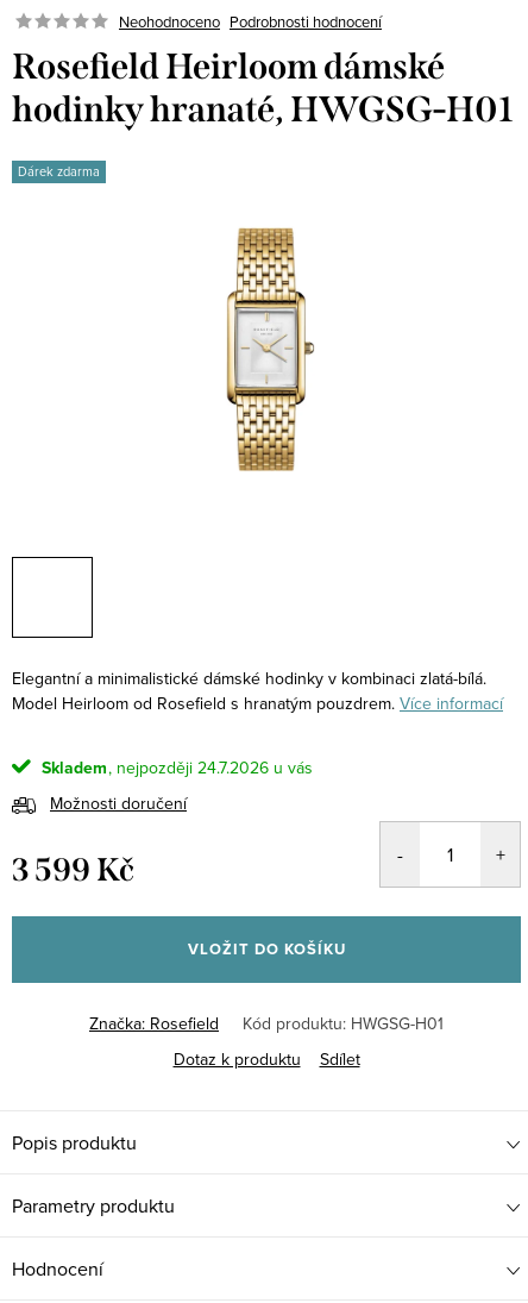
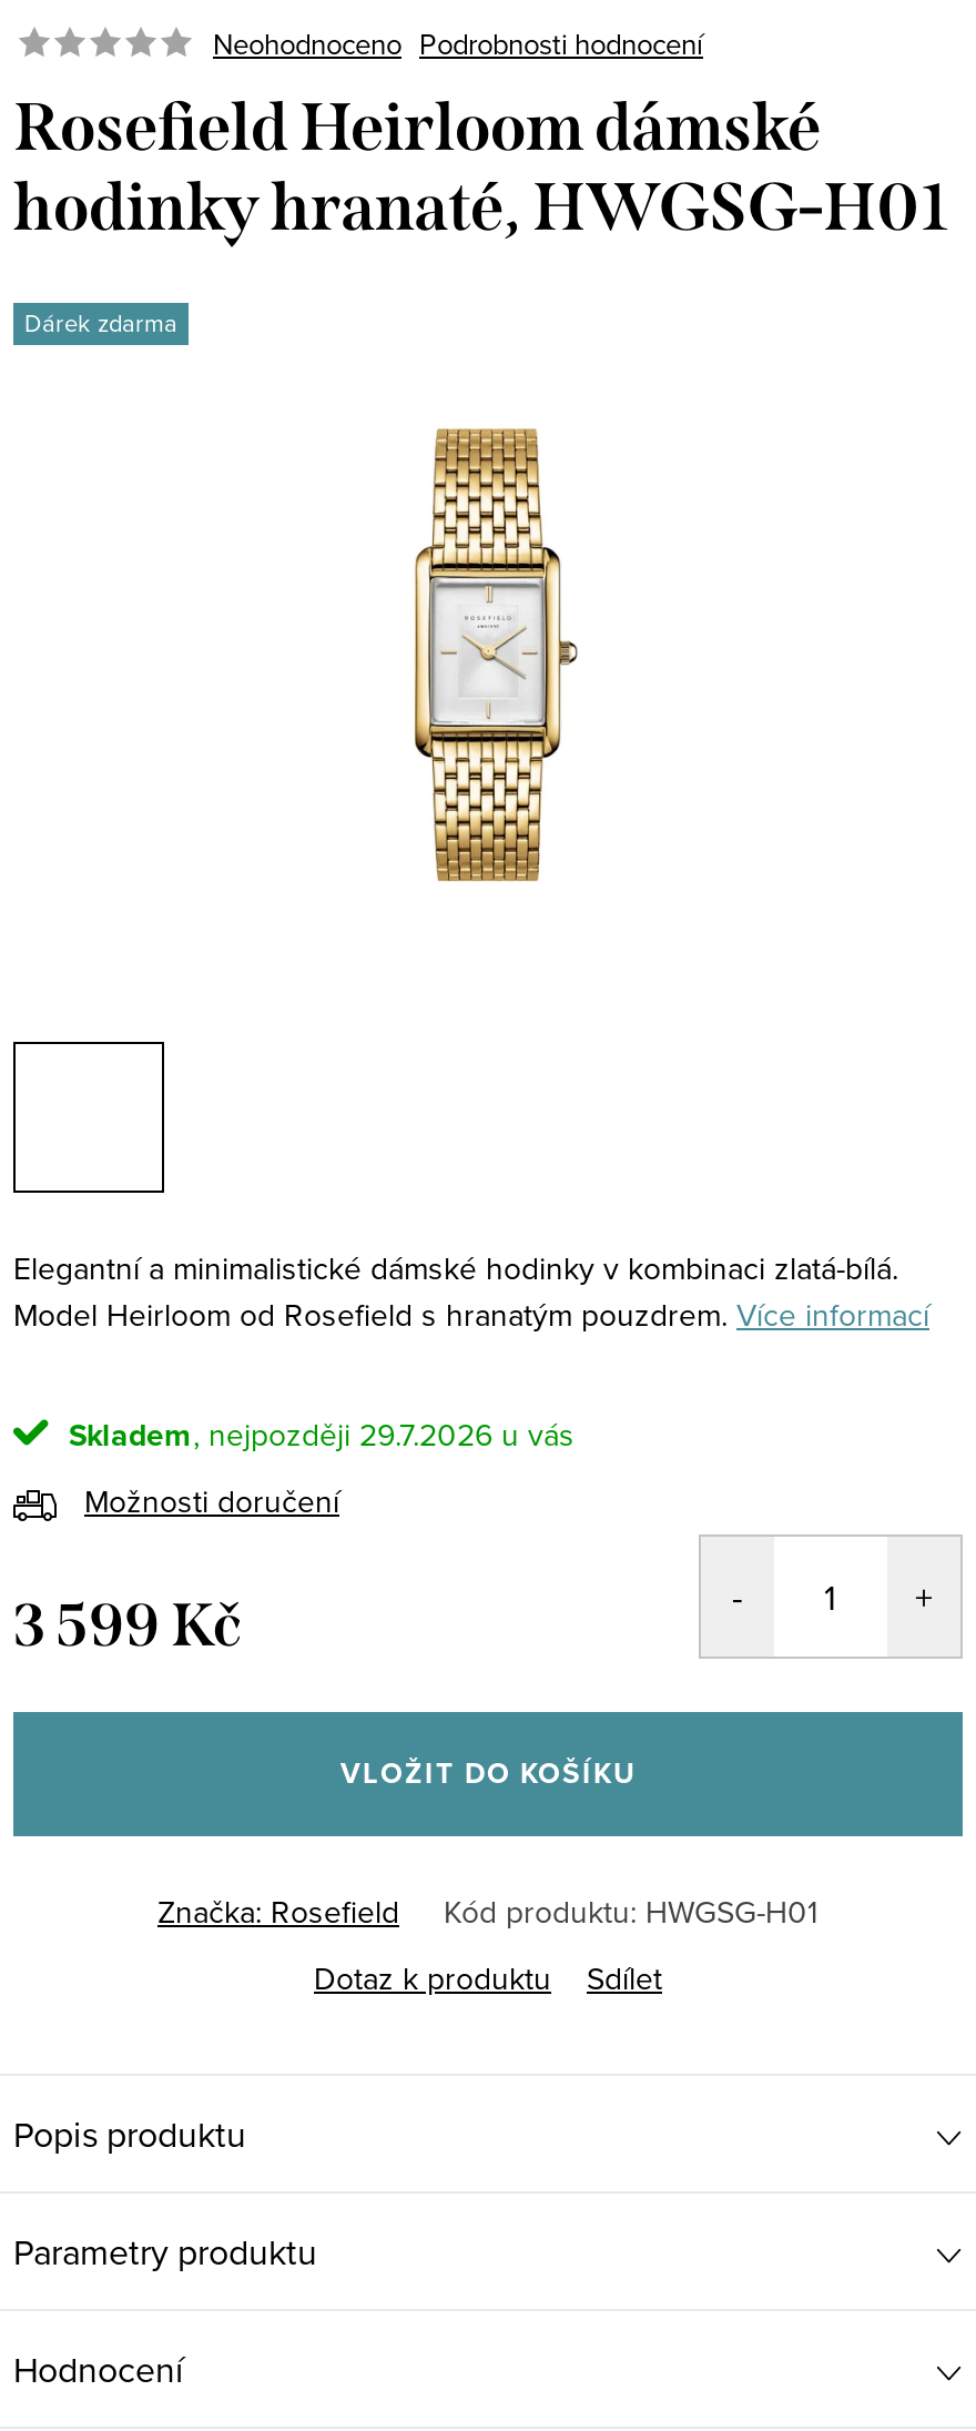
- 24.7.2026
+ 29.7.2026
